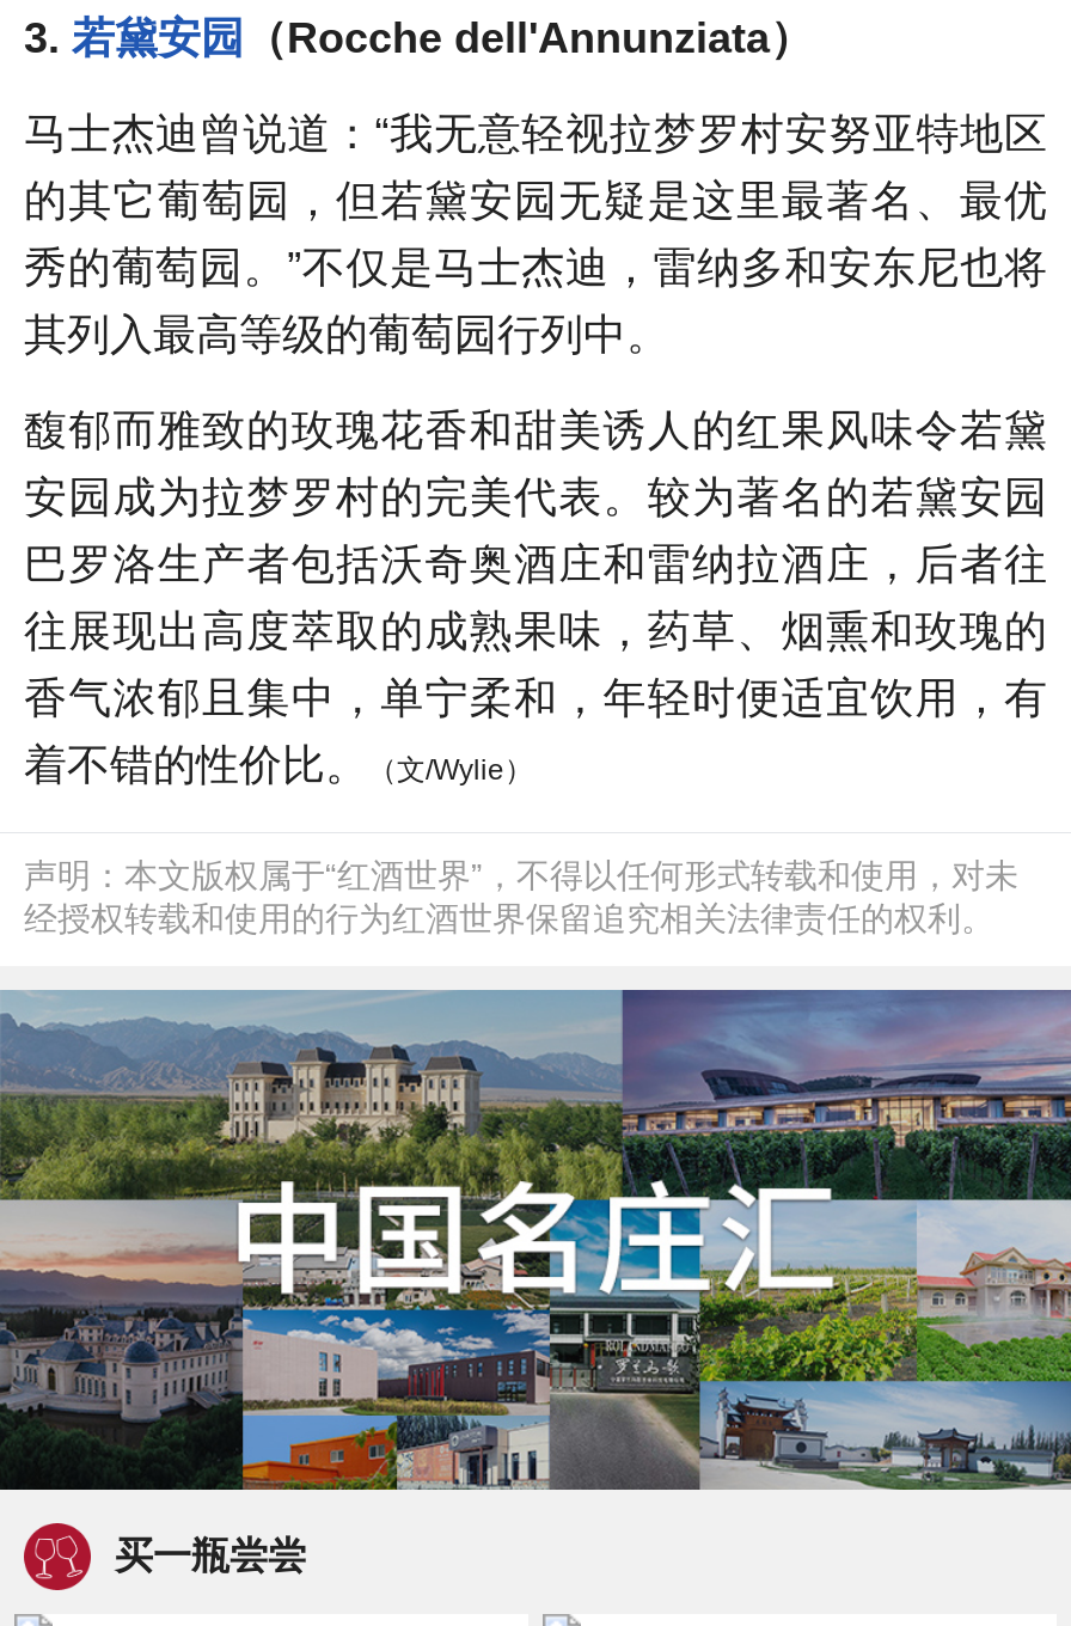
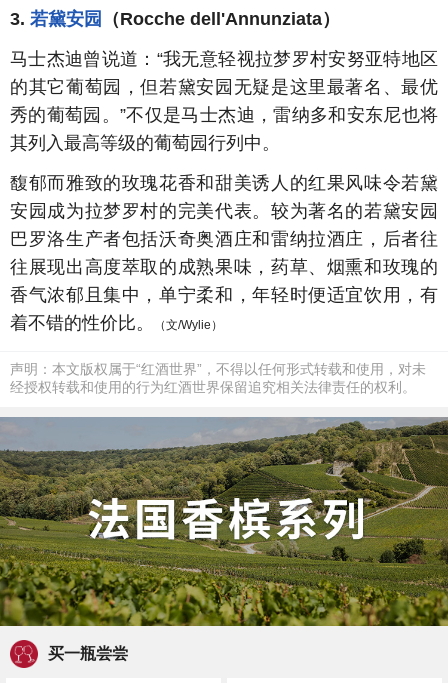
- [image]
+ [image]
